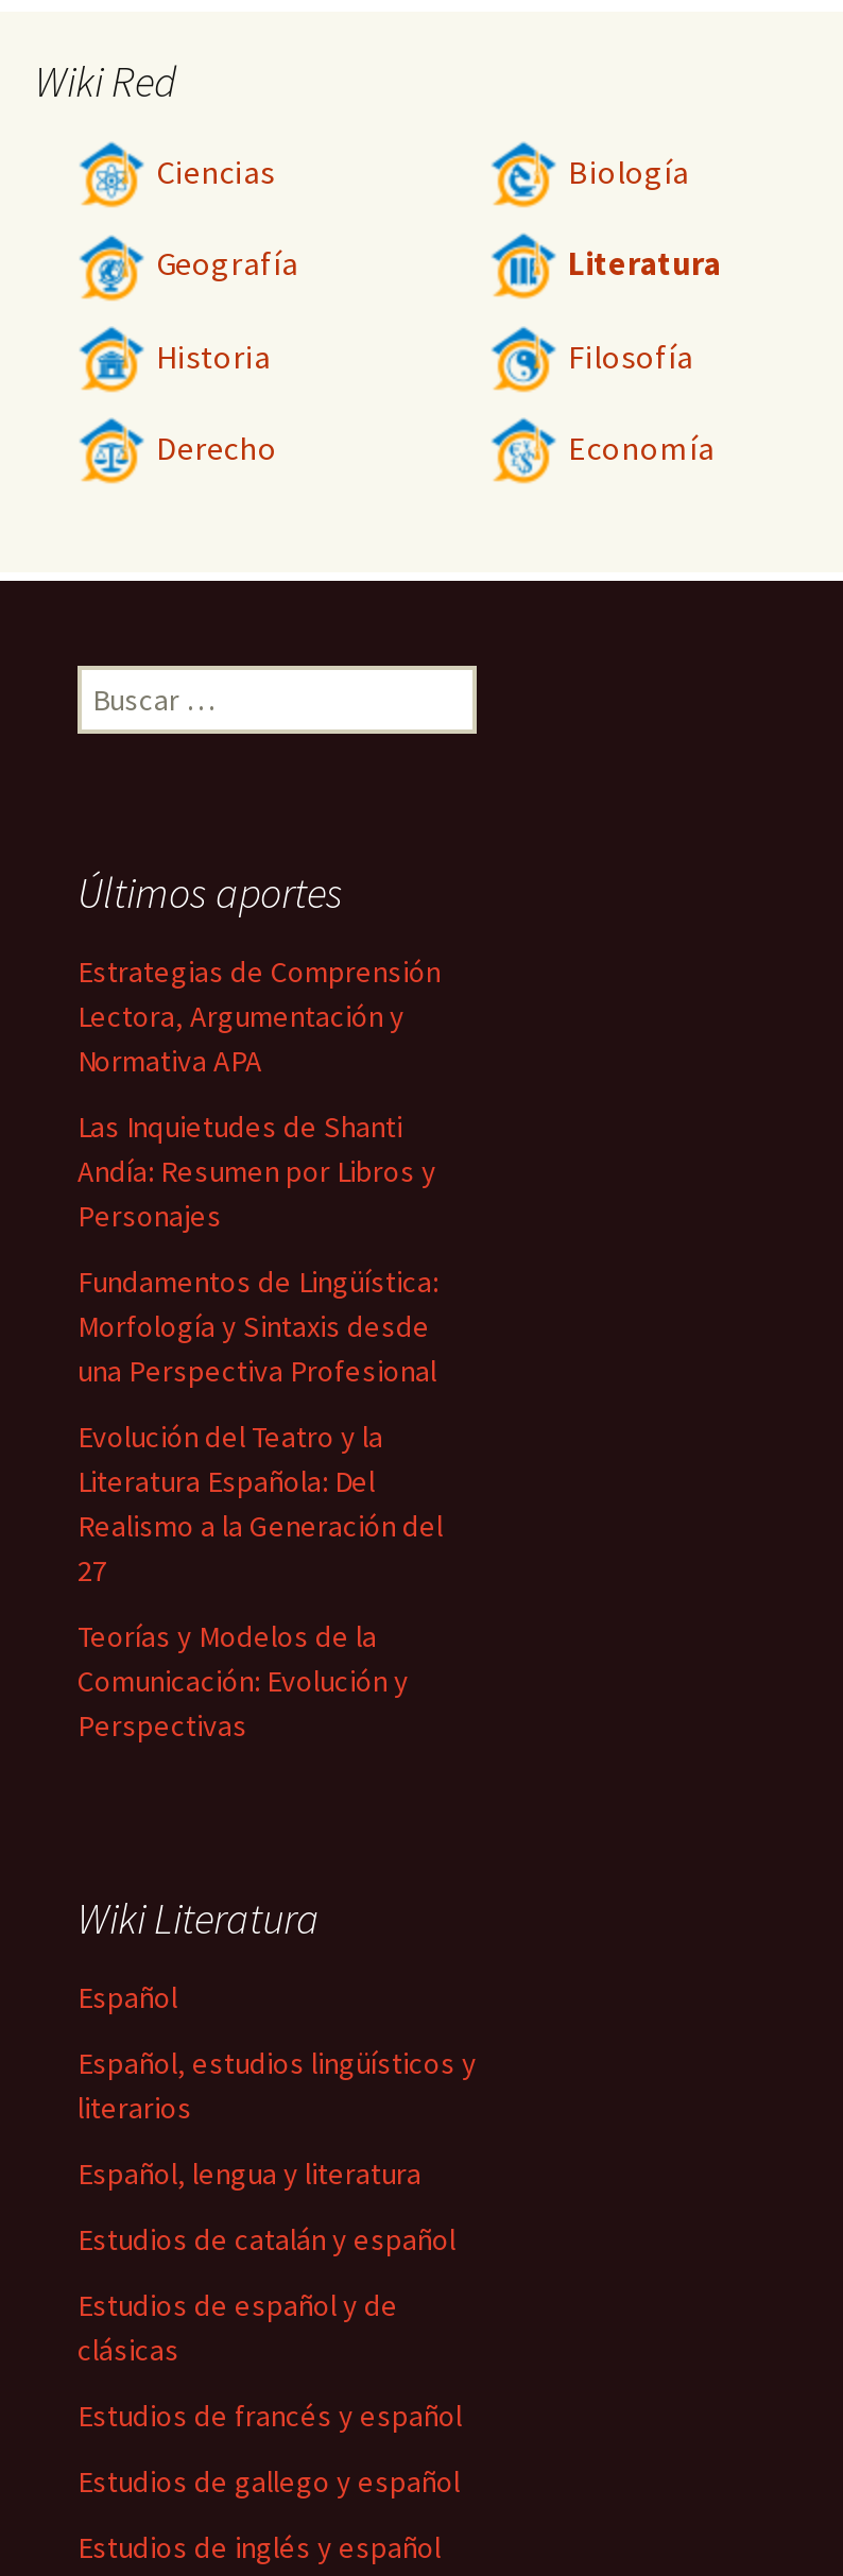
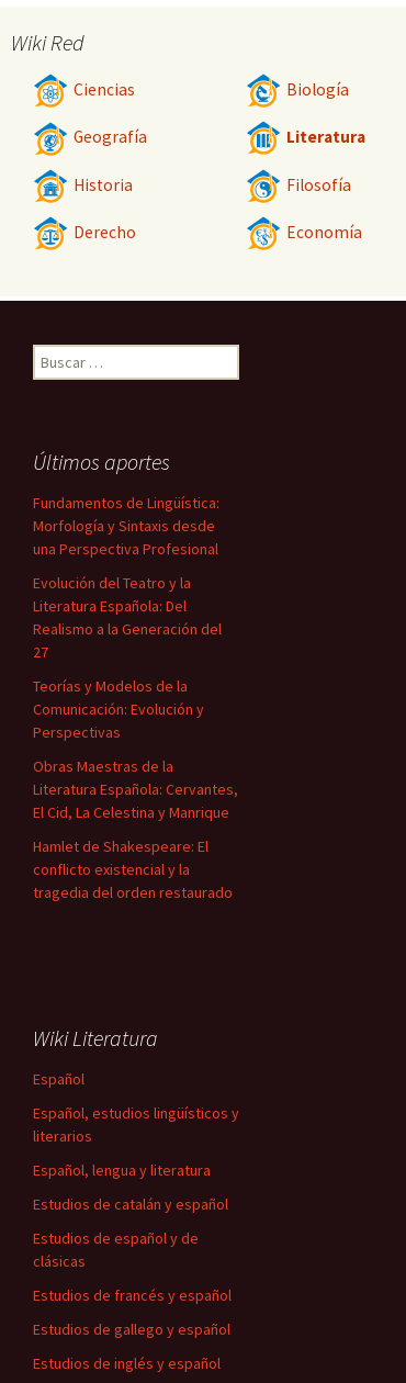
- Estrategias de Comprensión
- Lectora, Argumentación y
- Normativa APA
- Las Inquietudes de Shanti
- Andía: Resumen por Libros y
- Personajes

moved up: Fundamentos de Lingüística: | Morfología y Sintaxis desde | una Perspectiva Profesional | ... | Comunicación: Evolución y | Perspectivas

+ Obras Maestras de la
+ Literatura Española: Cervantes,
+ El Cid, La Celestina y Manrique
+ Hamlet de Shakespeare: El
+ conflicto existencial y la
+ tragedia del orden restaurado
